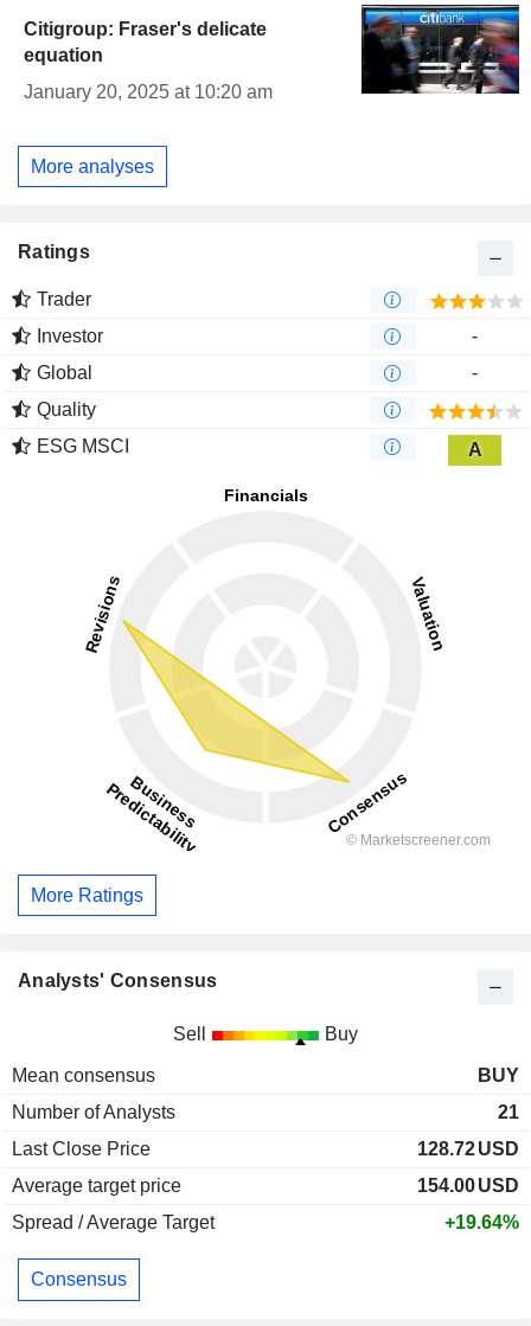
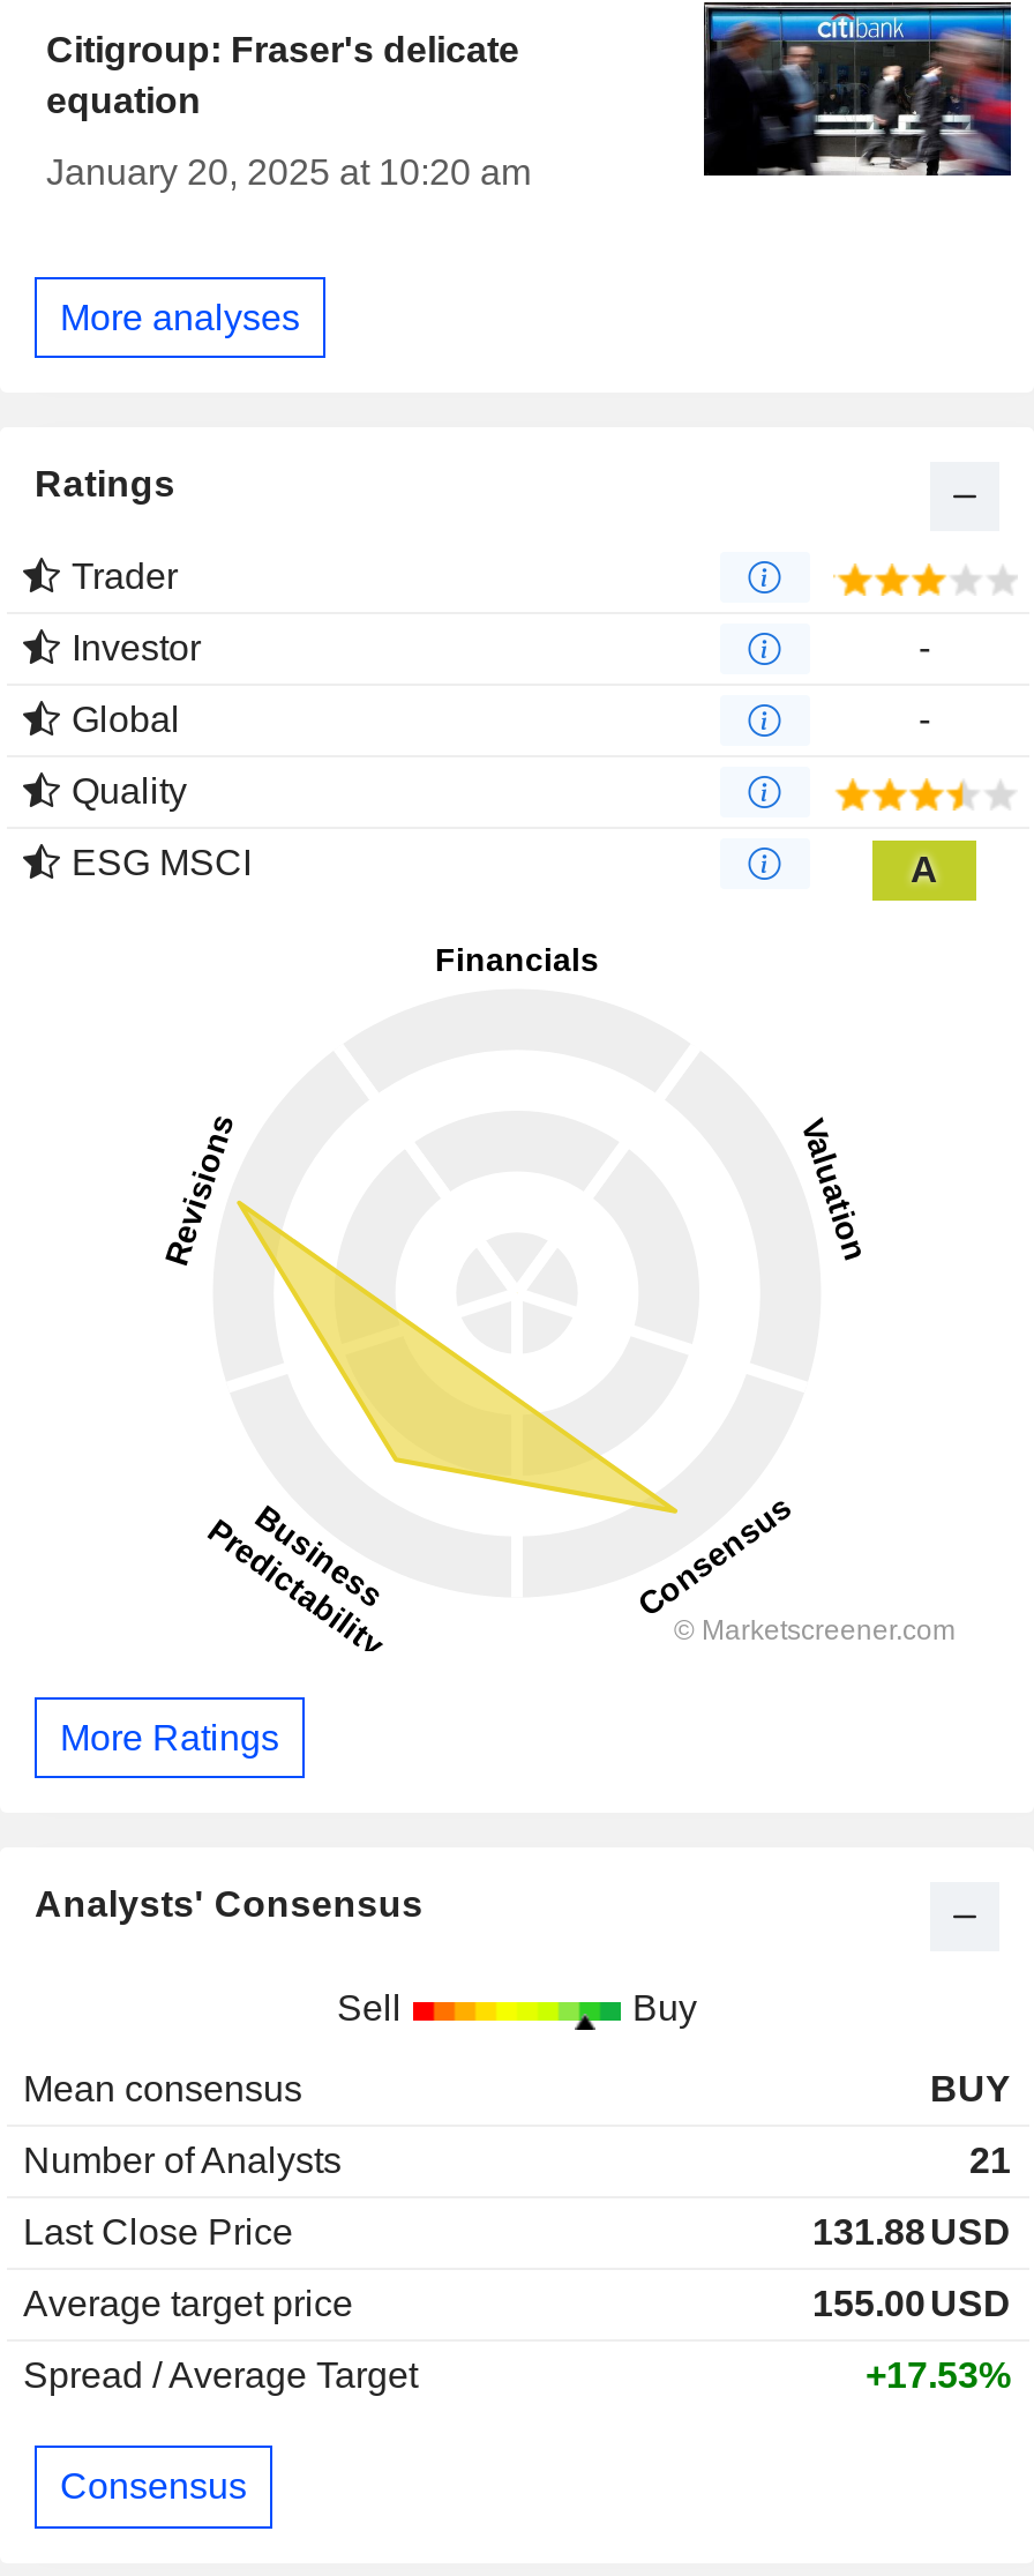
- 128.72 USD
+ 131.88 USD

- 154.00 USD
+ 155.00 USD

- +19.64%
+ +17.53%
